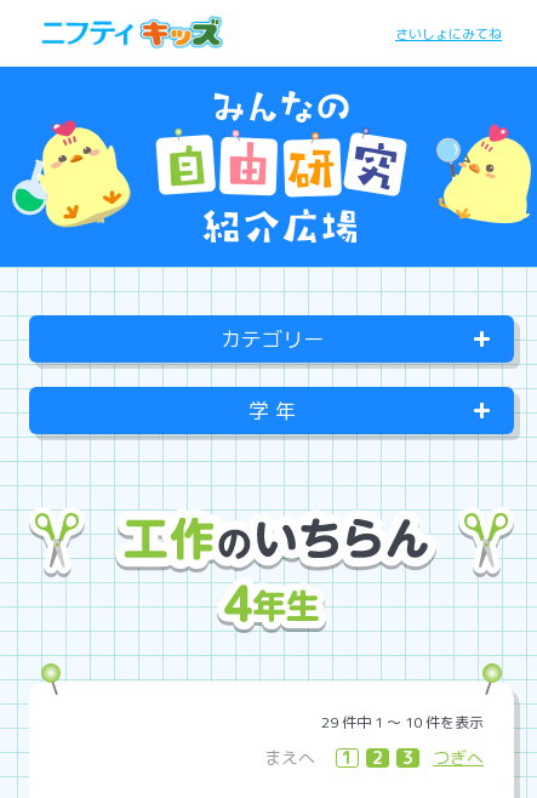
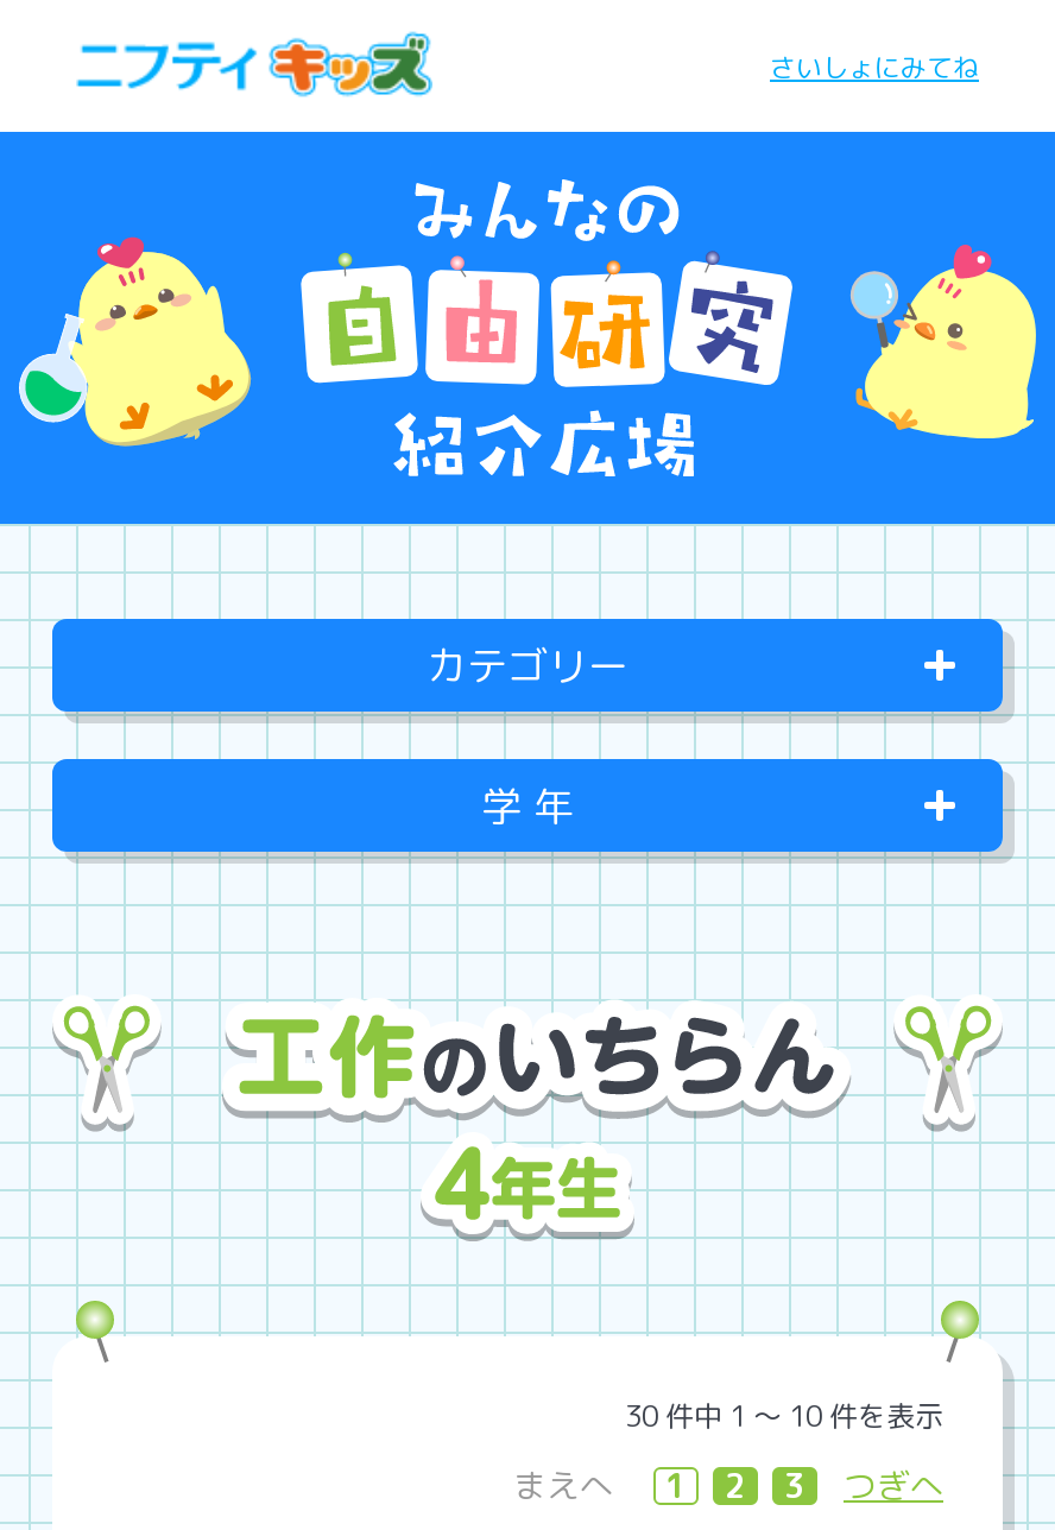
- 29 件中 1 〜 10 件を表示
+ 30 件中 1 〜 10 件を表示
